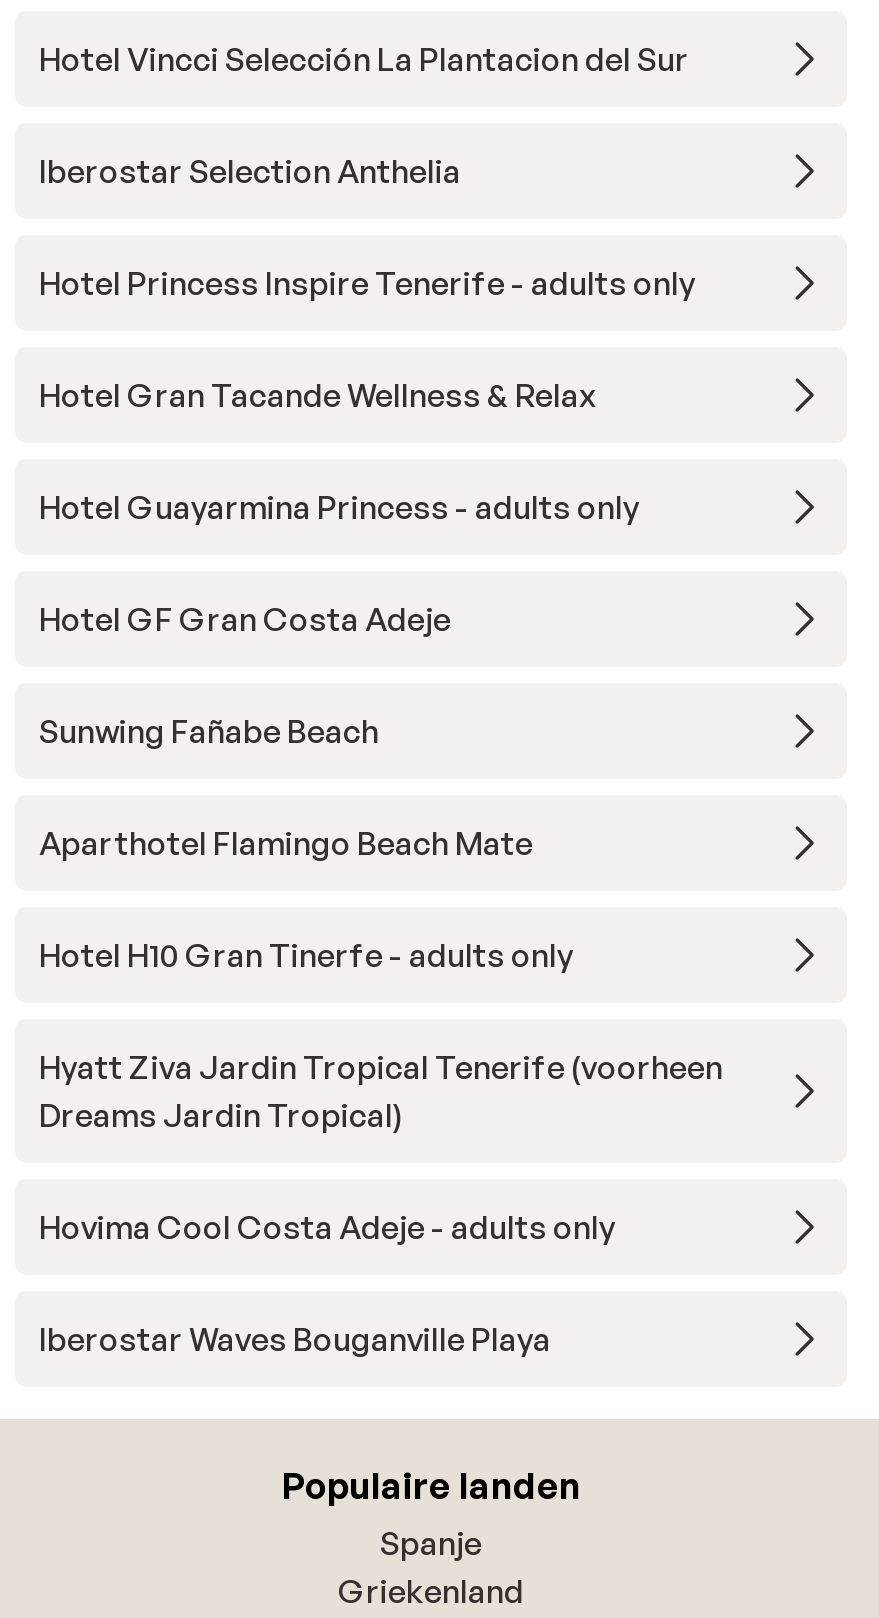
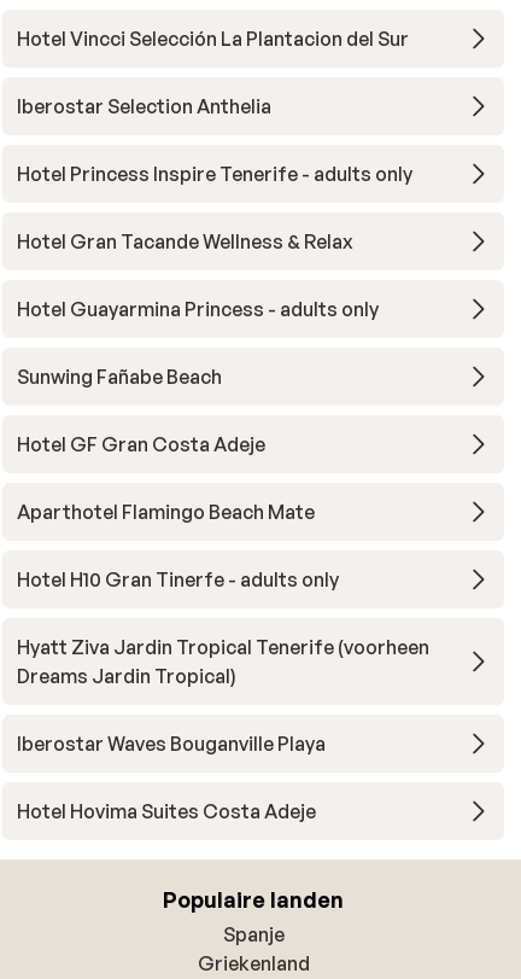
moved down: Hotel GF Gran Costa Adeje

moved up: Sunwing Fañabe Beach

- Hovima Cool Costa Adeje - adults only

moved up: Iberostar Waves Bouganville Playa

+ Hotel Hovima Suites Costa Adeje
